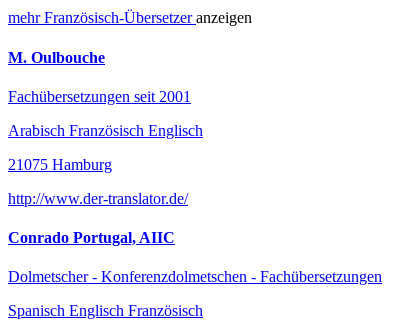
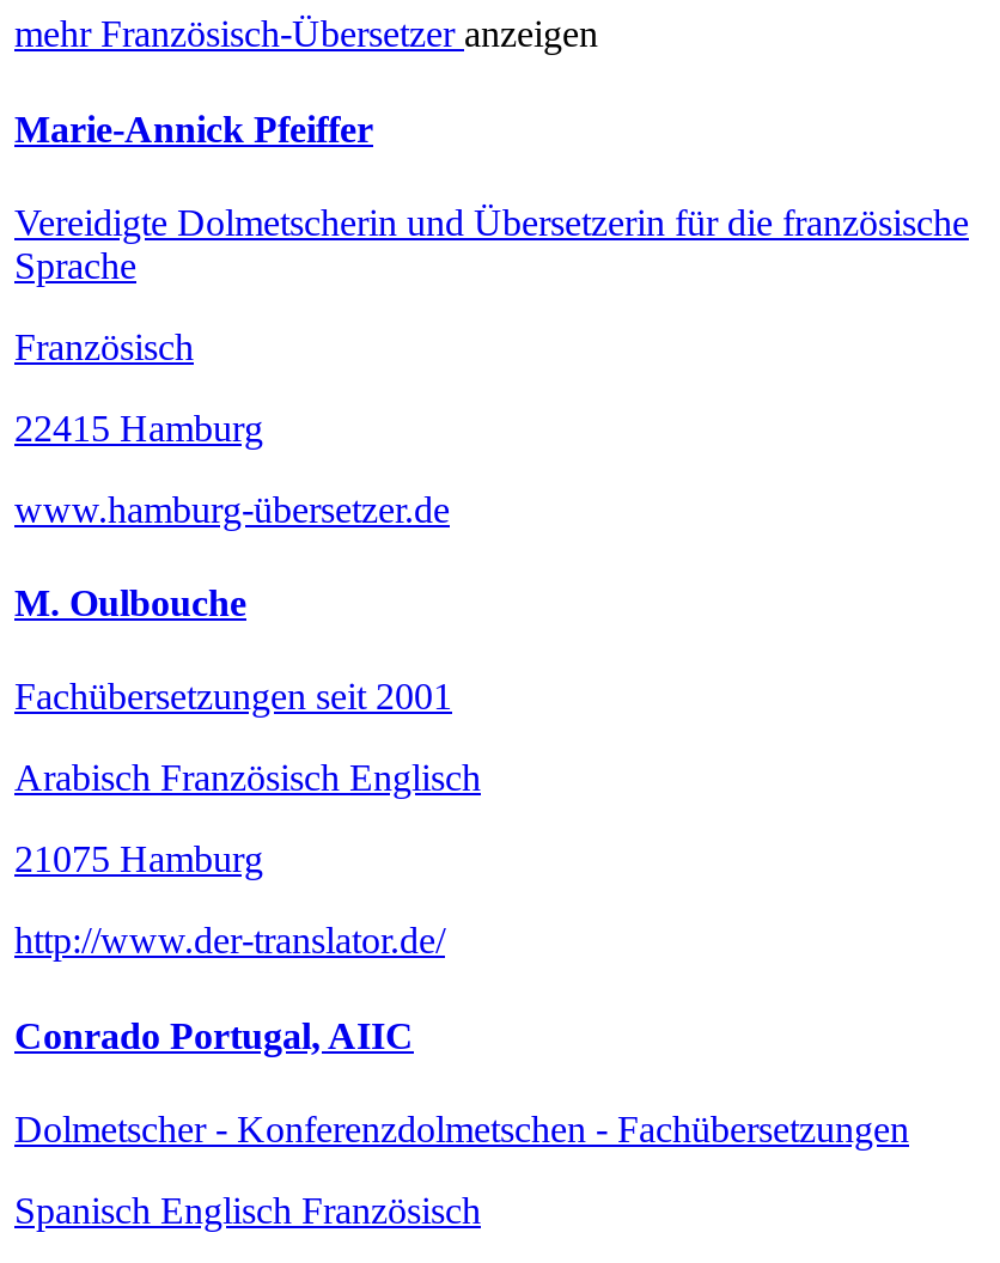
+ Marie-Annick Pfeiffer
+ Vereidigte Dolmetscherin und Übersetzerin für die französische
+ Sprache
+ Französisch
+ 22415 Hamburg
+ www.hamburg-übersetzer.de
